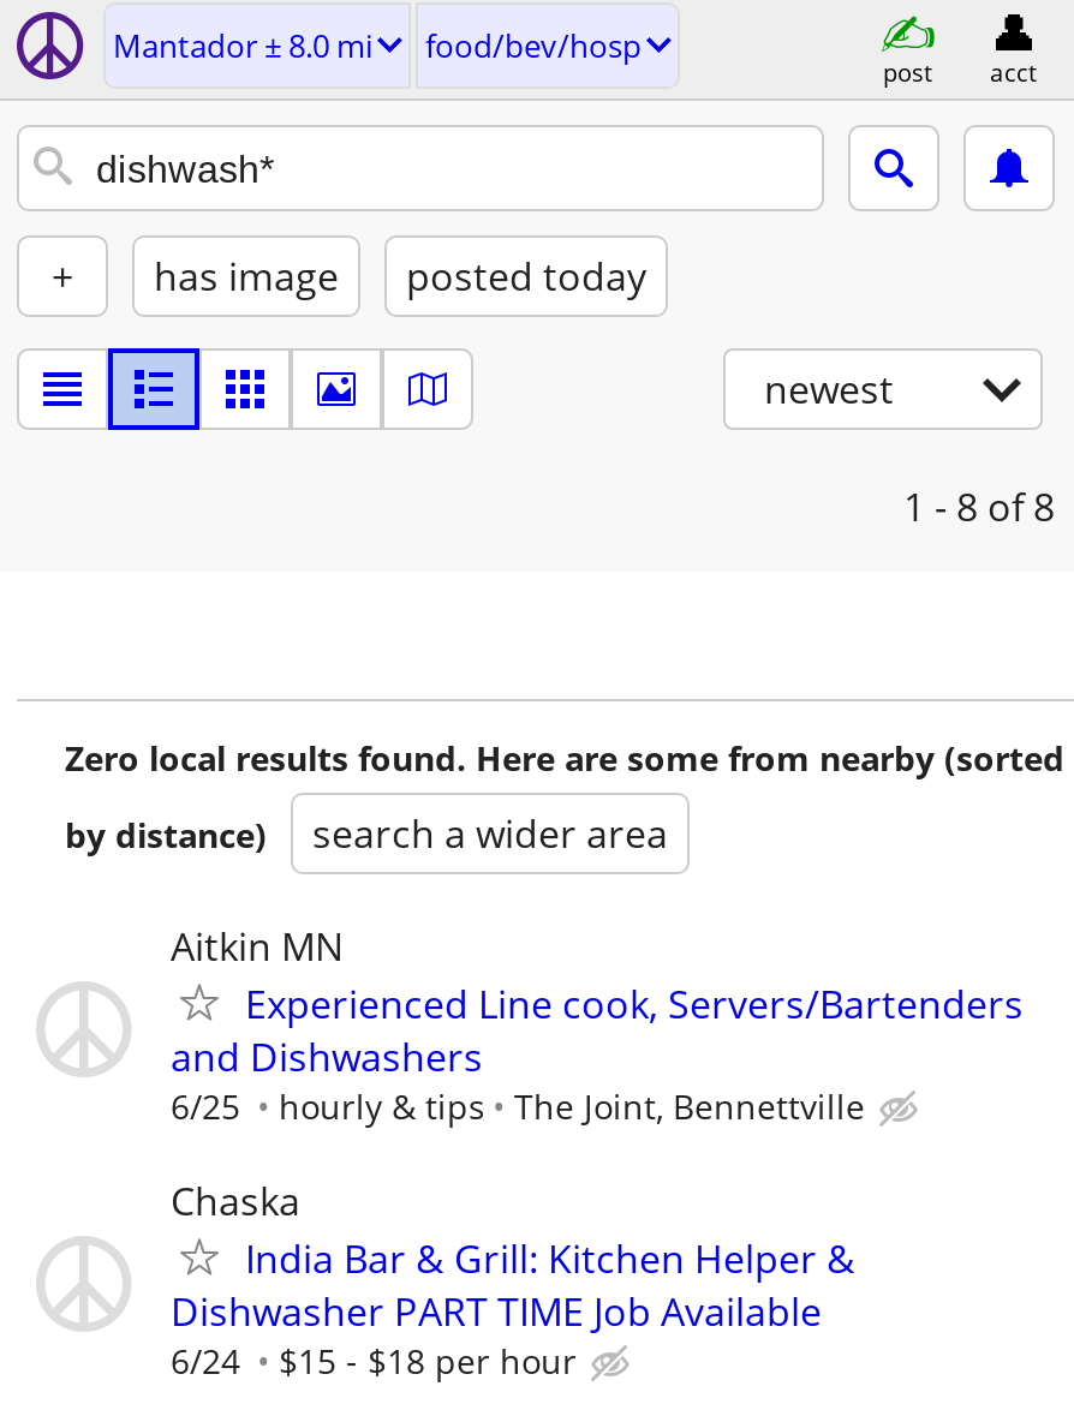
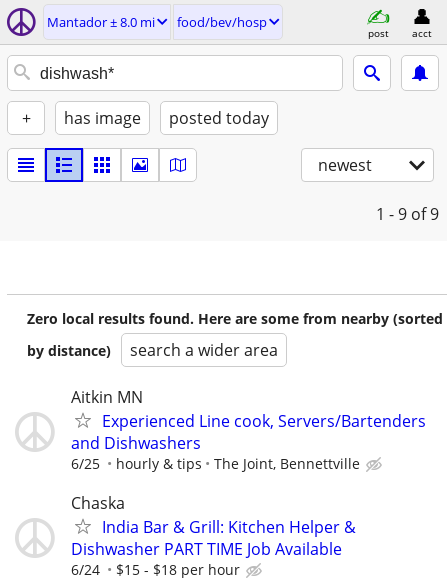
- 1 - 8 of 8
+ 1 - 9 of 9
